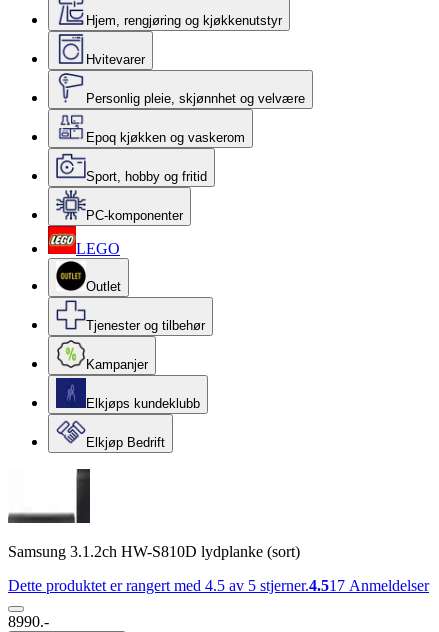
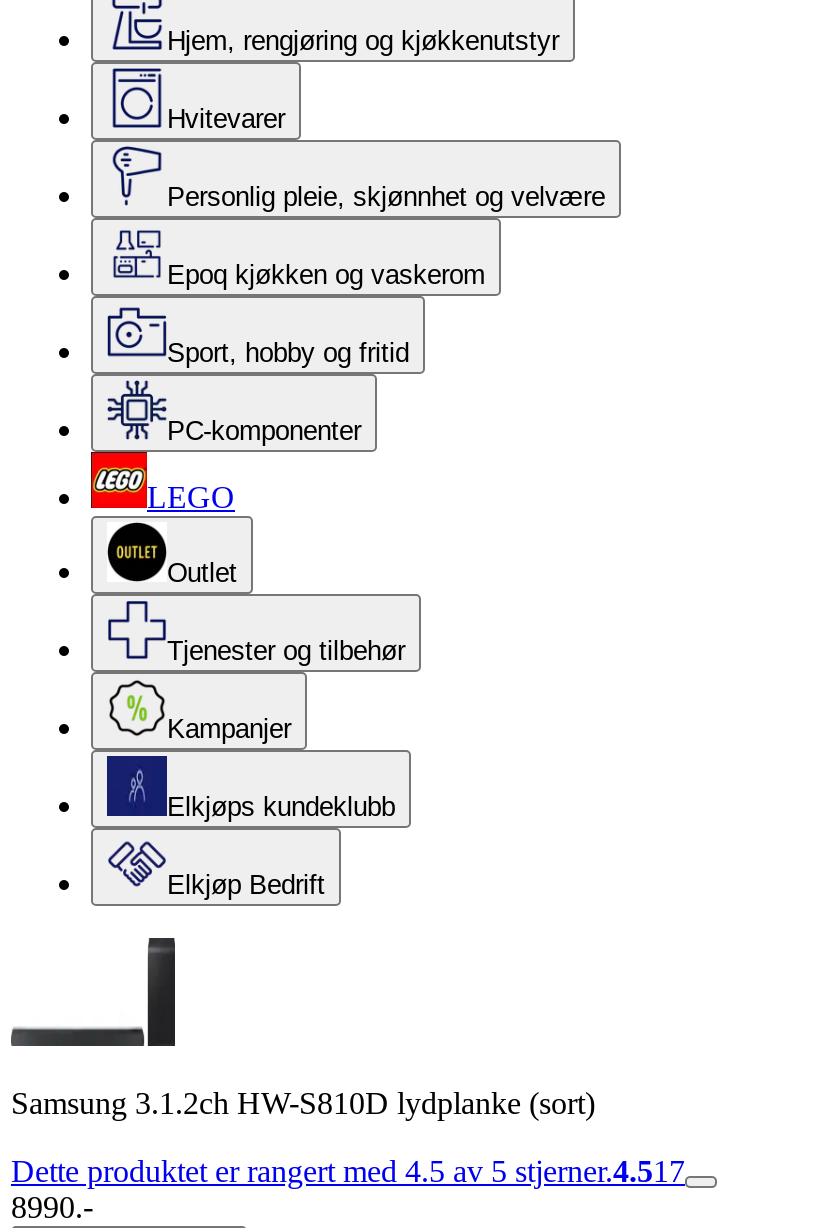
- Dette produktet er rangert med 4.5 av 5 stjerner.4.517 Anmeldelser
+ Dette produktet er rangert med 4.5 av 5 stjerner.4.517
